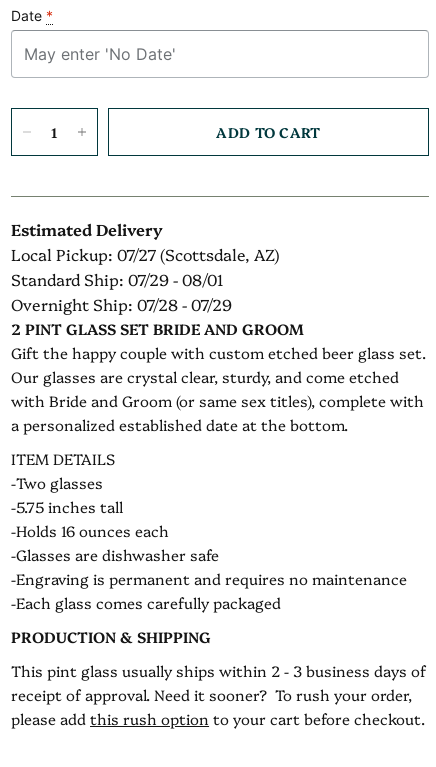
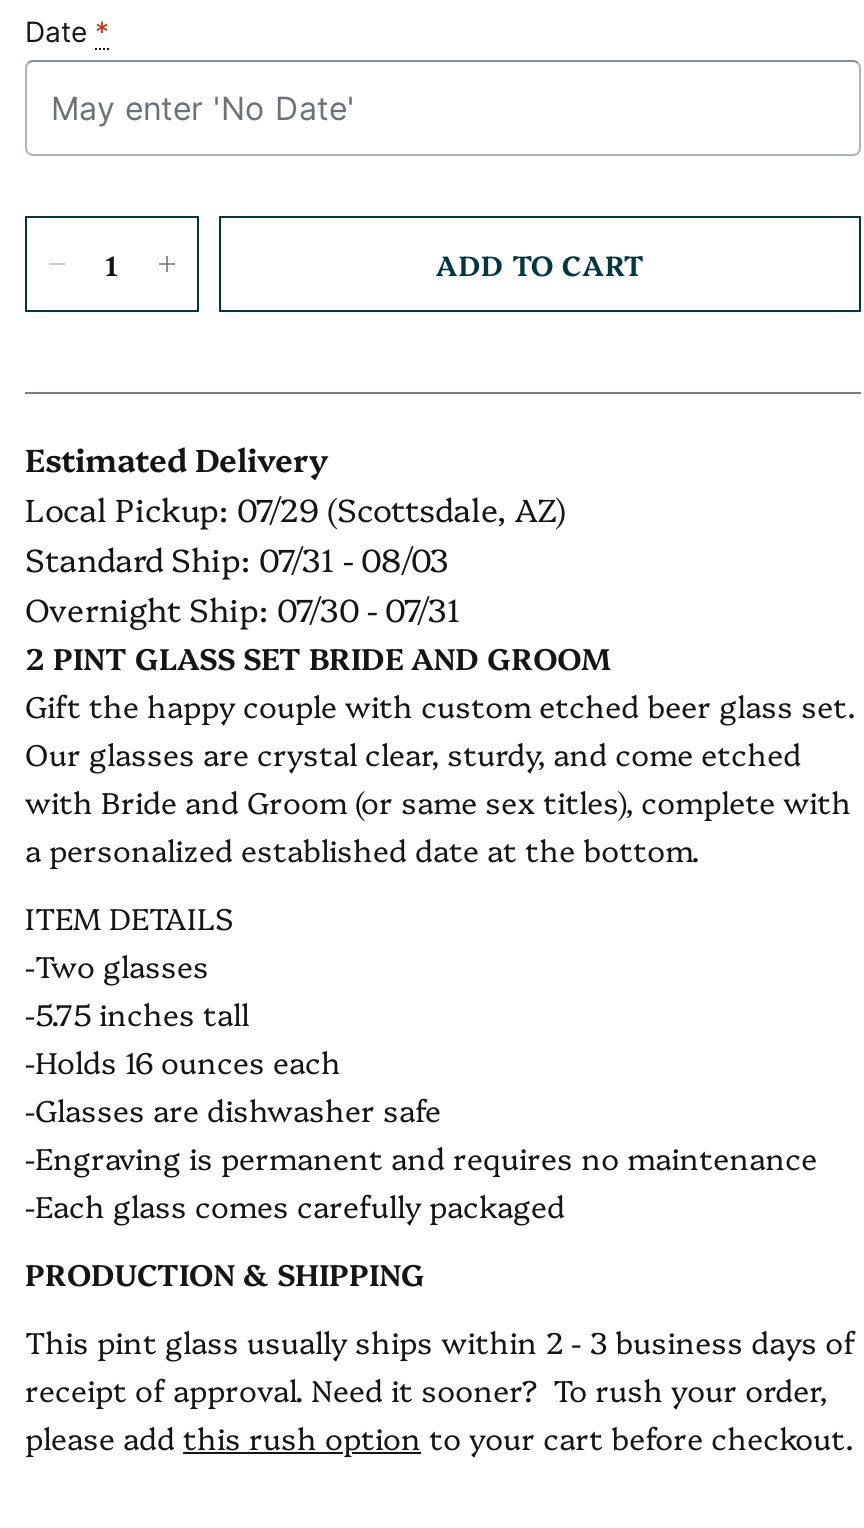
- Local Pickup: 07/27 (Scottsdale, AZ)
+ Local Pickup: 07/29 (Scottsdale, AZ)

- Standard Ship: 07/29 - 08/01
+ Standard Ship: 07/31 - 08/03

- Overnight Ship: 07/28 - 07/29
+ Overnight Ship: 07/30 - 07/31
